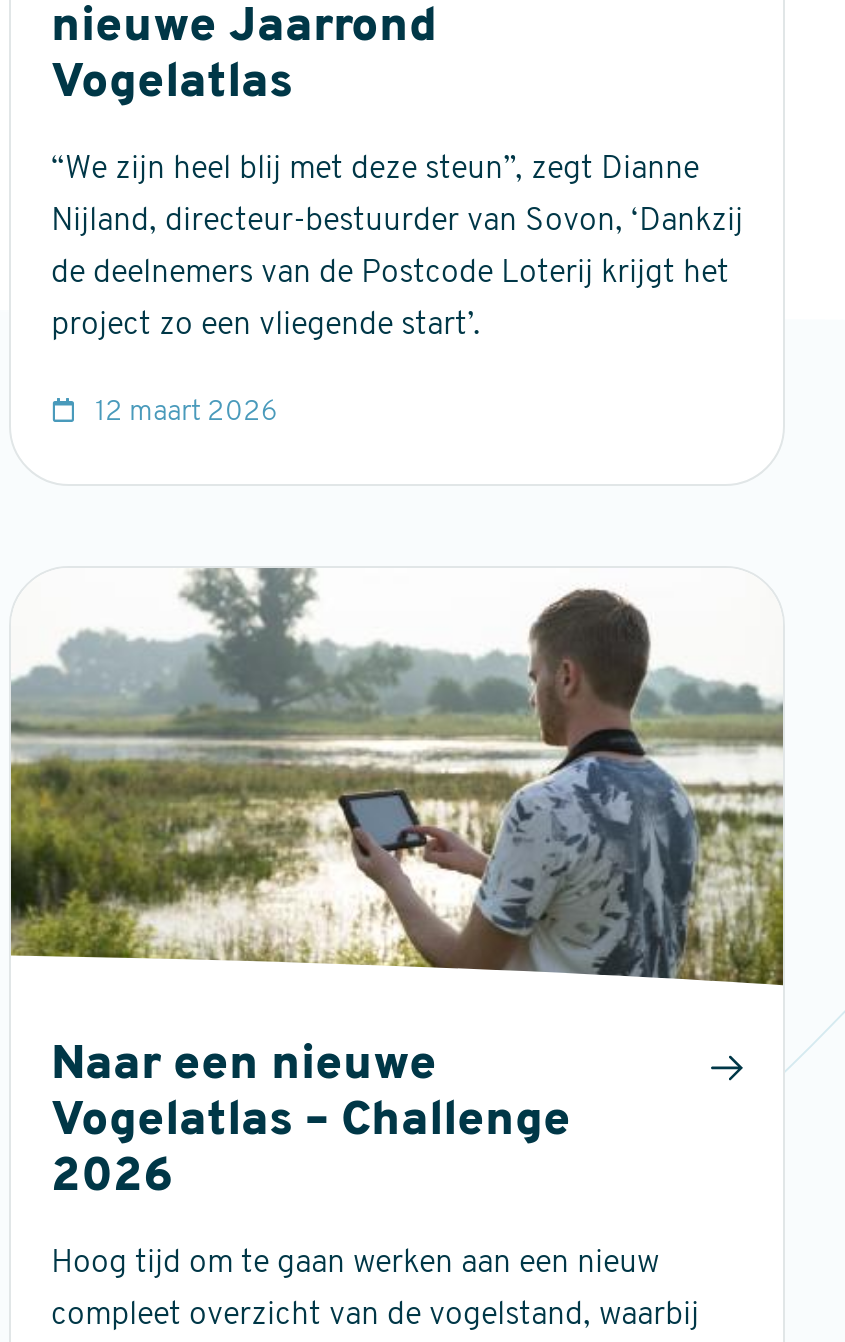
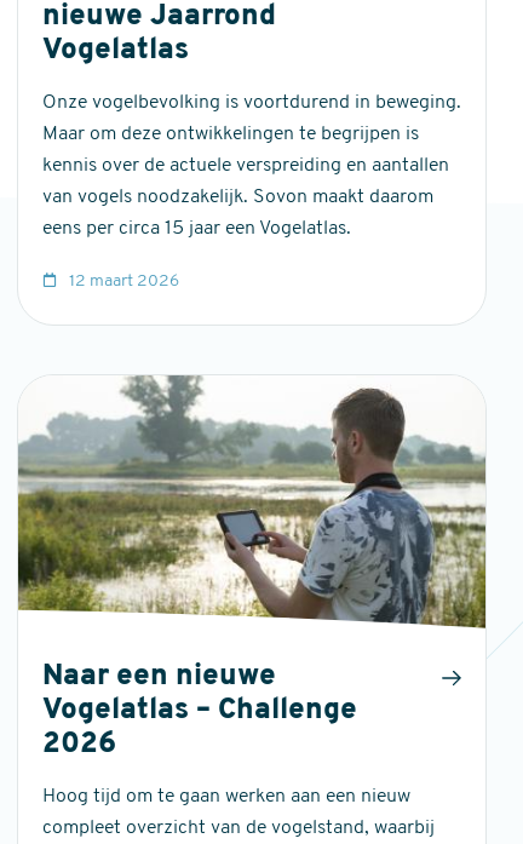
- “We zijn heel blij met deze steun”, zegt Dianne
- Nijland, directeur-bestuurder van Sovon, ‘Dankzij
- de deelnemers van de Postcode Loterij krijgt het
- project zo een vliegende start’.
+ Onze vogelbevolking is voortdurend in beweging.
+ Maar om deze ontwikkelingen te begrijpen is
+ kennis over de actuele verspreiding en aantallen
+ van vogels noodzakelijk. Sovon maakt daarom
+ eens per circa 15 jaar een Vogelatlas.
